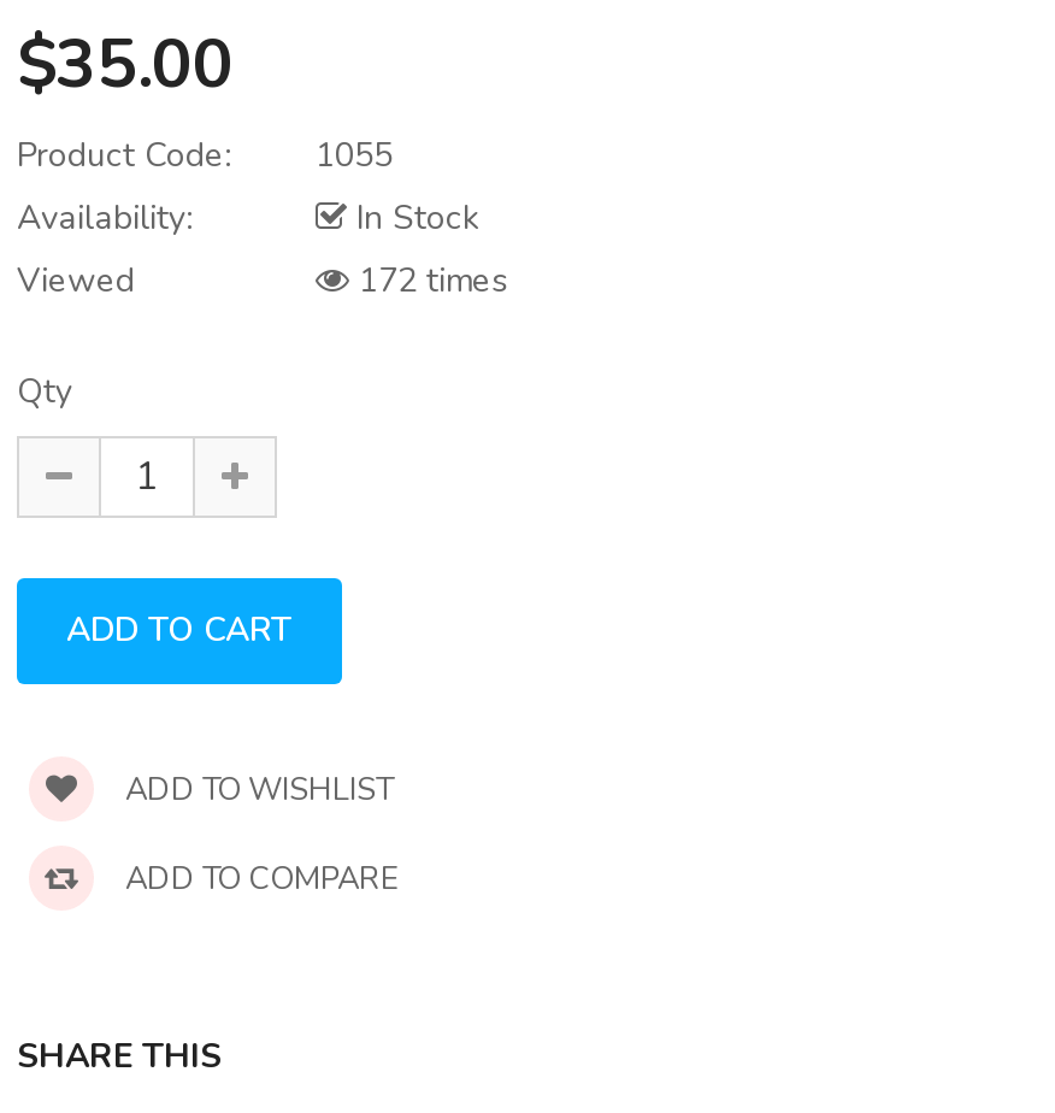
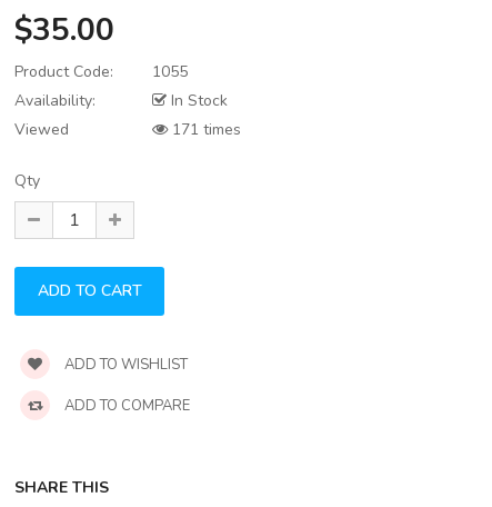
- 172 times
+ 171 times
